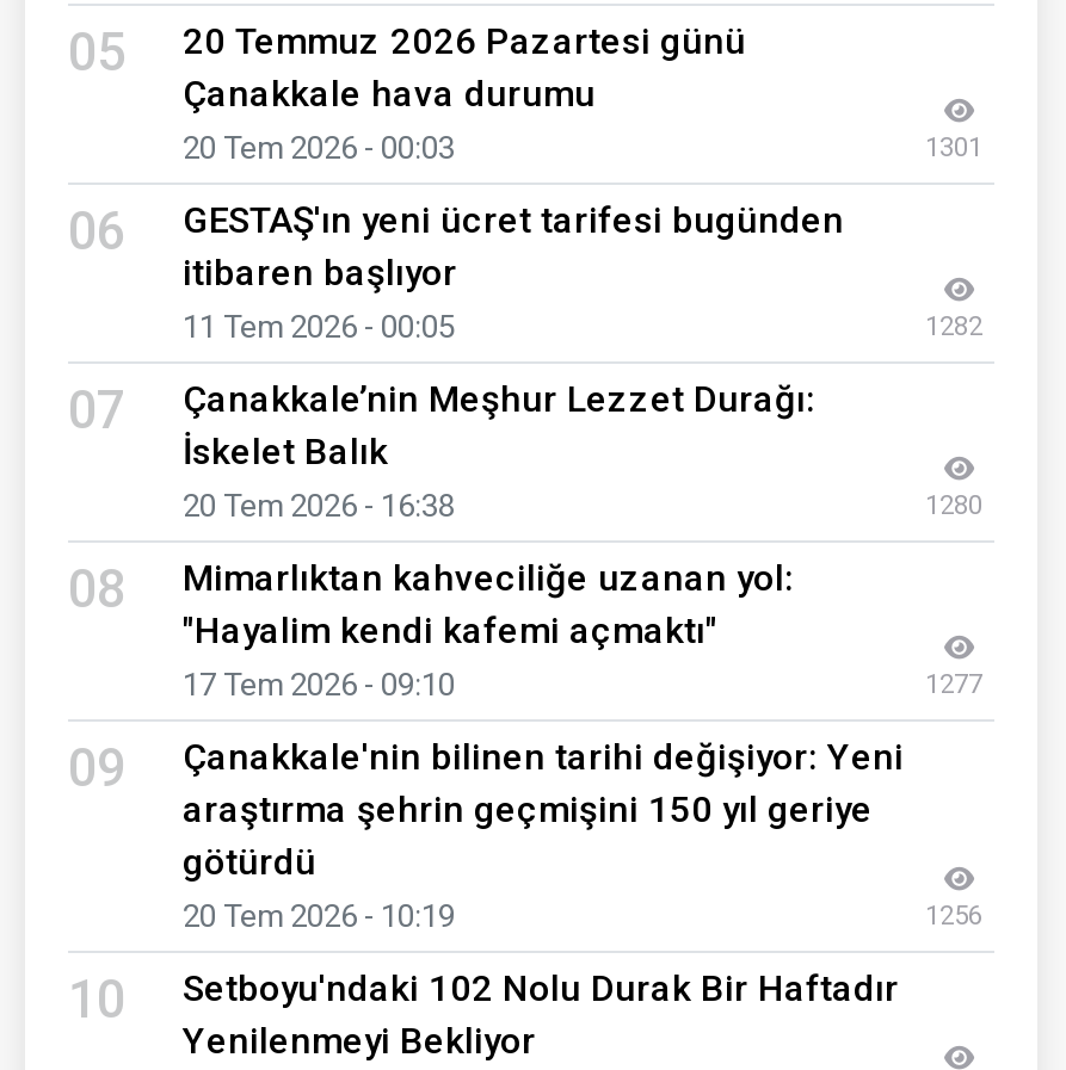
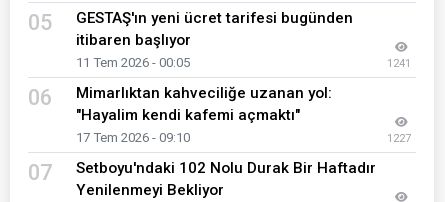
- 20 Temmuz 2026 Pazartesi günü
- Çanakkale hava durumu
- 20 Tem 2026 - 00:03
- 1301
- 06

- 1282
- 07
- Çanakkale’nin Meşhur Lezzet Durağı:
- İskelet Balık
- 20 Tem 2026 - 16:38
- 1280
- 08
+ 1241
+ 06

- 1277
- 09
- Çanakkale'nin bilinen tarihi değişiyor: Yeni
- araştırma şehrin geçmişini 150 yıl geriye
- götürdü
- 20 Tem 2026 - 10:19
- 1256
- 10
+ 1227
+ 07
